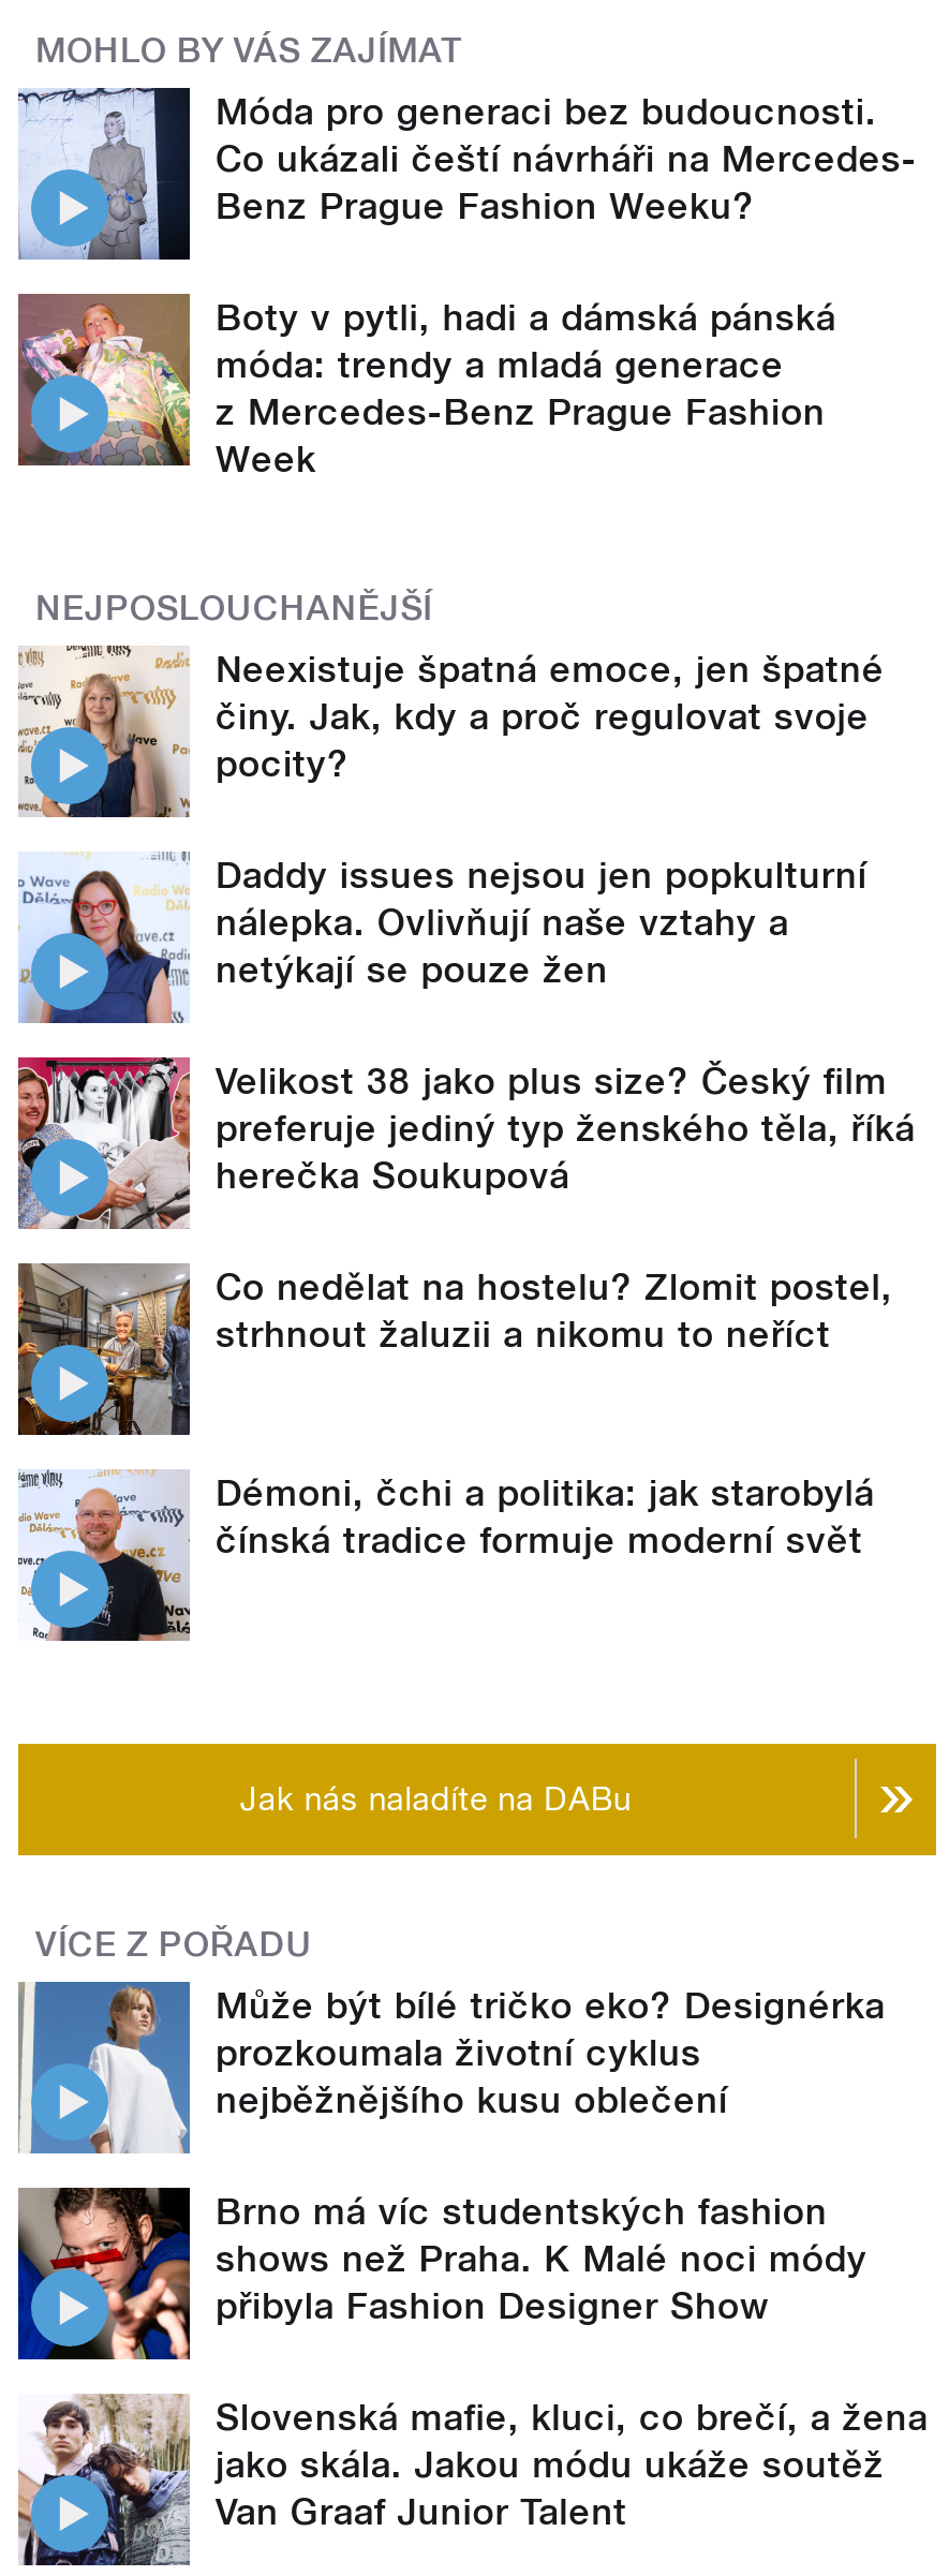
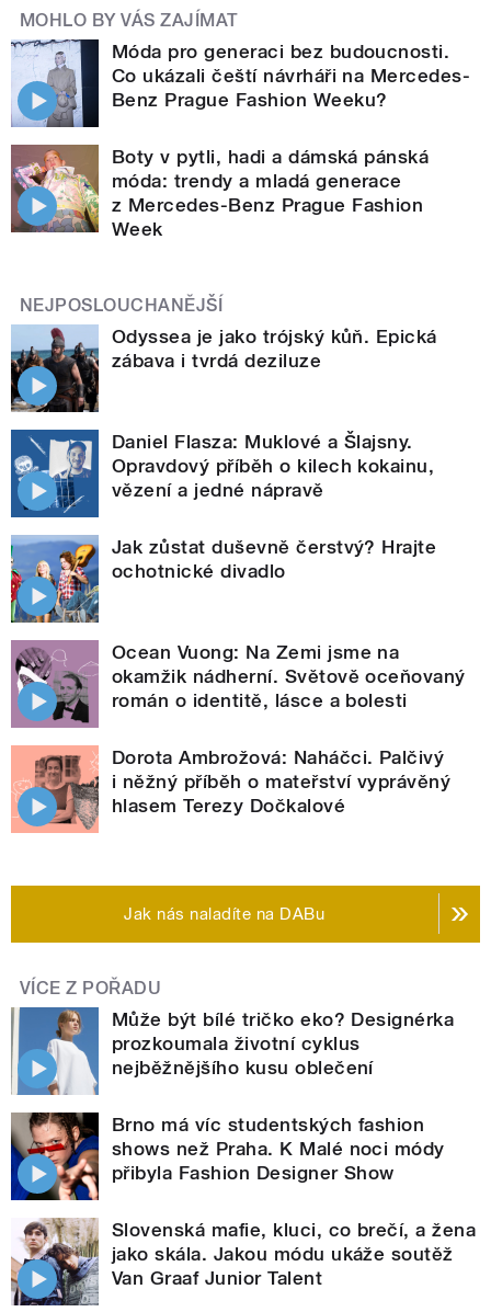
- [image]
- Neexistuje špatná emoce, jen špatné
- činy. Jak, kdy a proč regulovat svoje
- pocity?
+ [image]
+ Odyssea je jako trójský kůň. Epická
+ zábava i tvrdá deziluze

- [image]
- Daddy issues nejsou jen popkulturní
- nálepka. Ovlivňují naše vztahy a
- netýkají se pouze žen
+ [image]
+ Daniel Flasza: Muklové a Šlajsny.
+ Opravdový příběh o kilech kokainu,
+ vězení a jedné nápravě

- [image]
- Velikost 38 jako plus size? Český film
- preferuje jediný typ ženského těla, říká
- herečka Soukupová
+ [image]
+ Jak zůstat duševně čerstvý? Hrajte
+ ochotnické divadlo

- [image]
- Co nedělat na hostelu? Zlomit postel,
- strhnout žaluzii a nikomu to neříct
+ [image]
+ Ocean Vuong: Na Zemi jsme na
+ okamžik nádherní. Světově oceňovaný
+ román o identitě, lásce a bolesti

- [image]
- Démoni, čchi a politika: jak starobylá
- čínská tradice formuje moderní svět
+ [image]
+ Dorota Ambrožová: Naháčci. Palčivý
+ i něžný příběh o mateřství vyprávěný
+ hlasem Terezy Dočkalové
